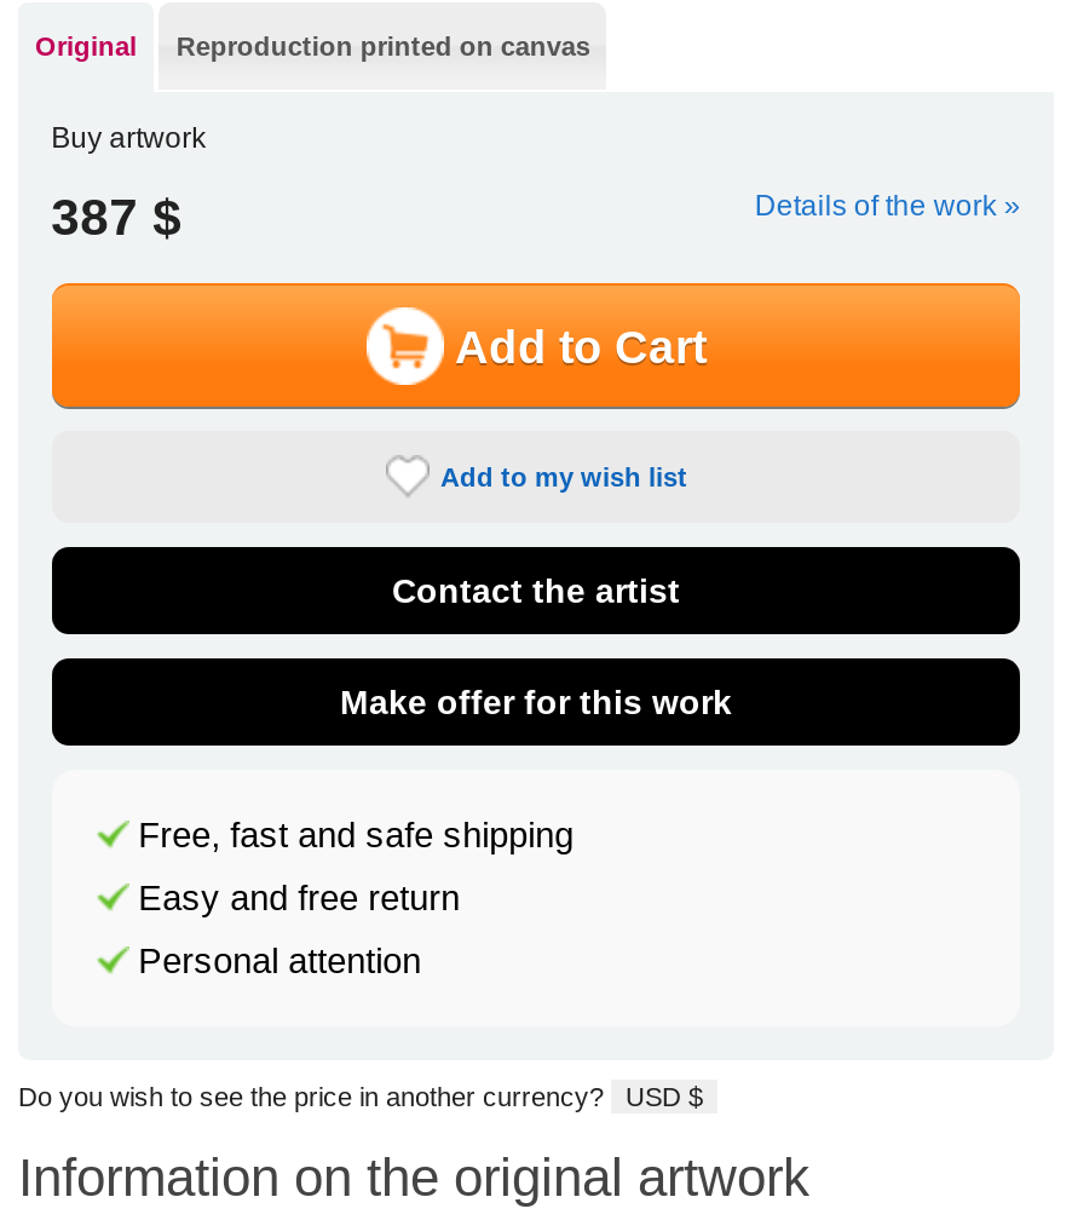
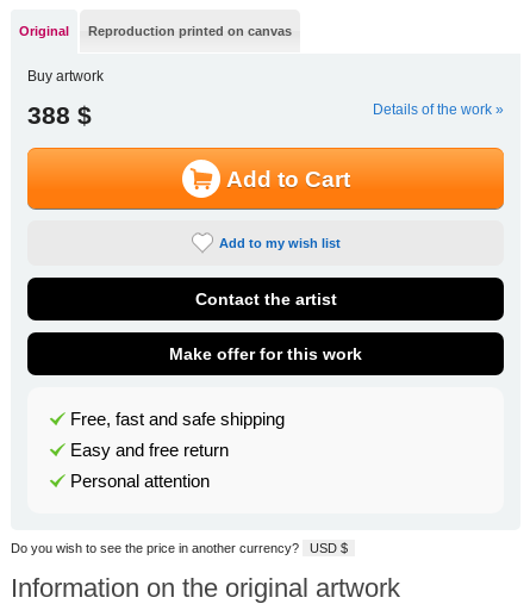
- 387 $
+ 388 $
